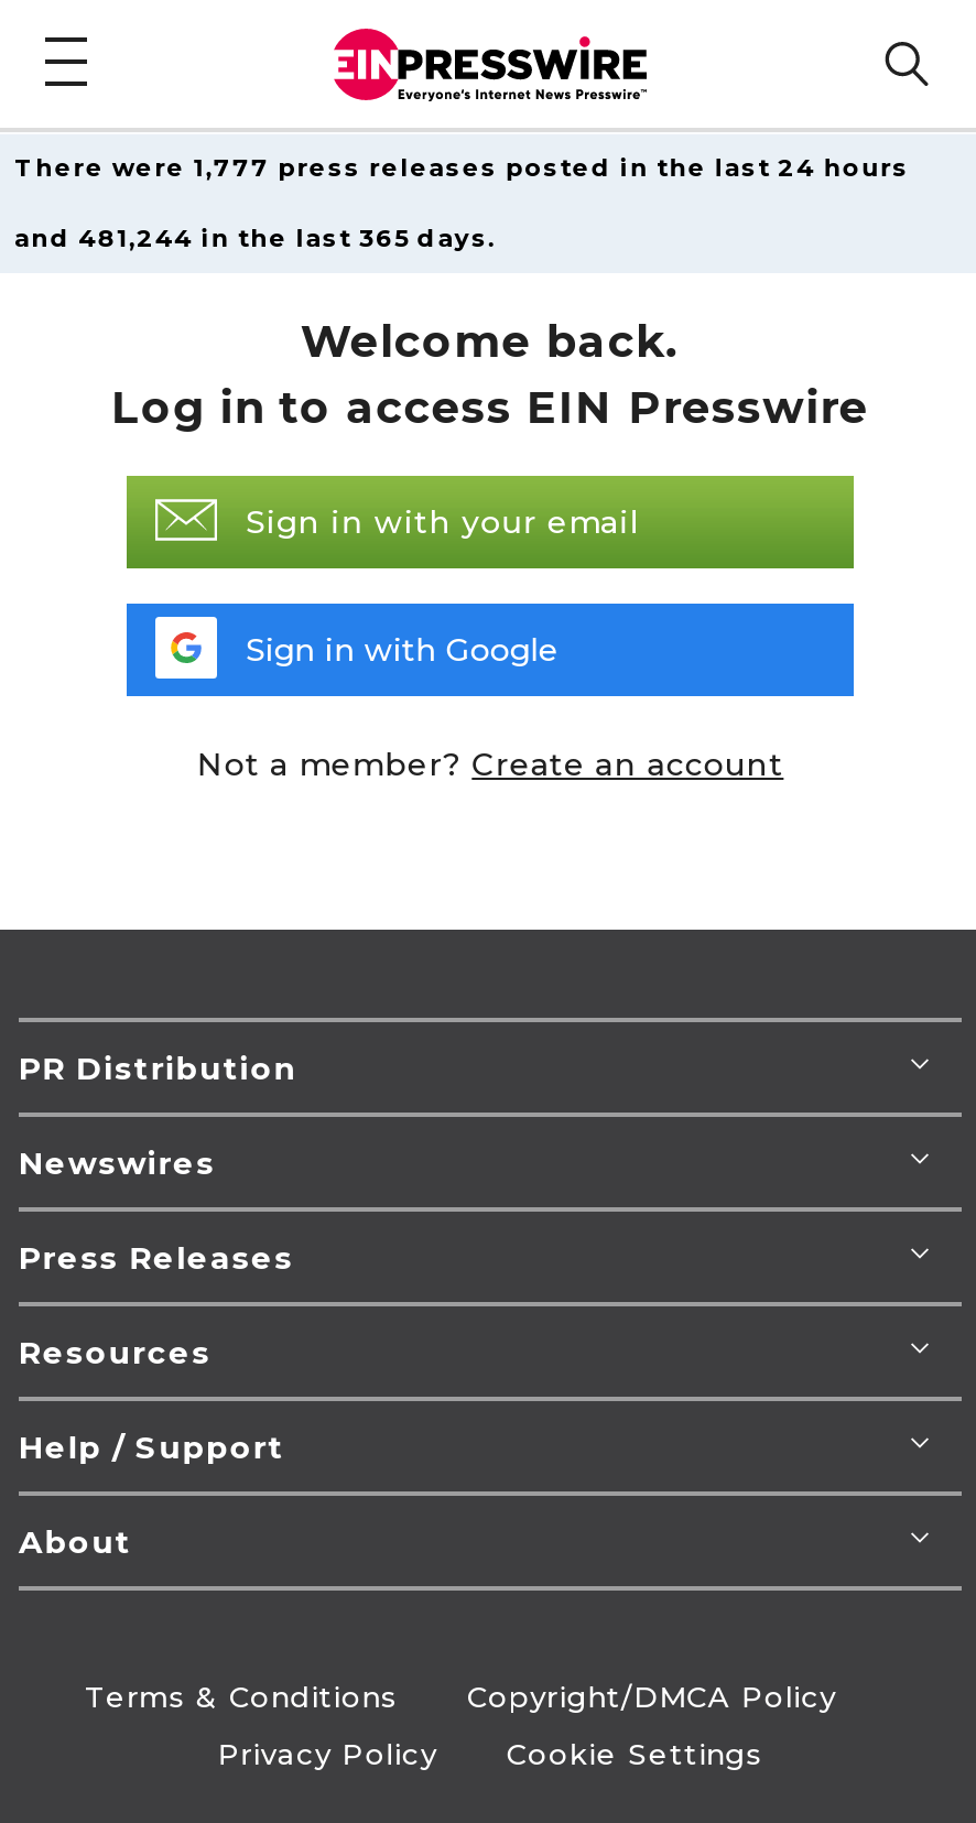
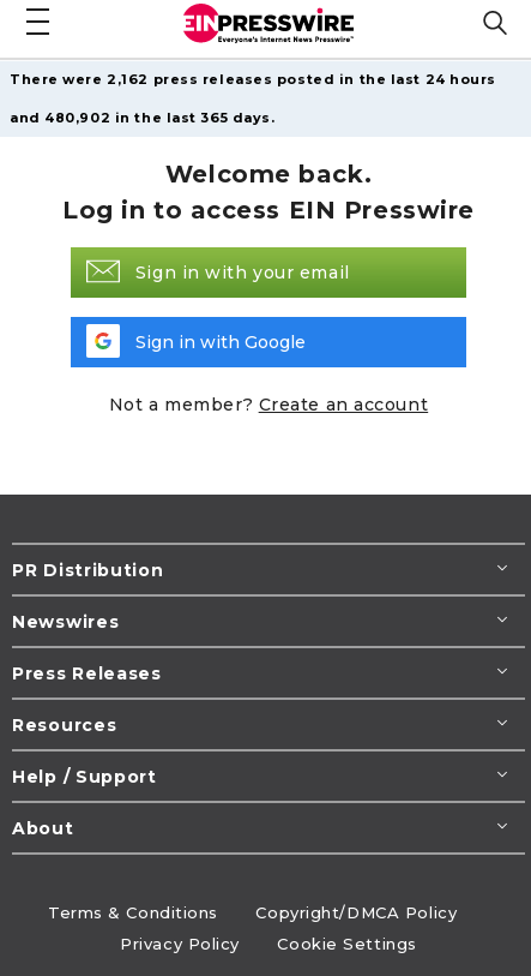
- There were 1,777 press releases posted in the last 24 hours
+ There were 2,162 press releases posted in the last 24 hours

- and 481,244 in the last 365 days.
+ and 480,902 in the last 365 days.
